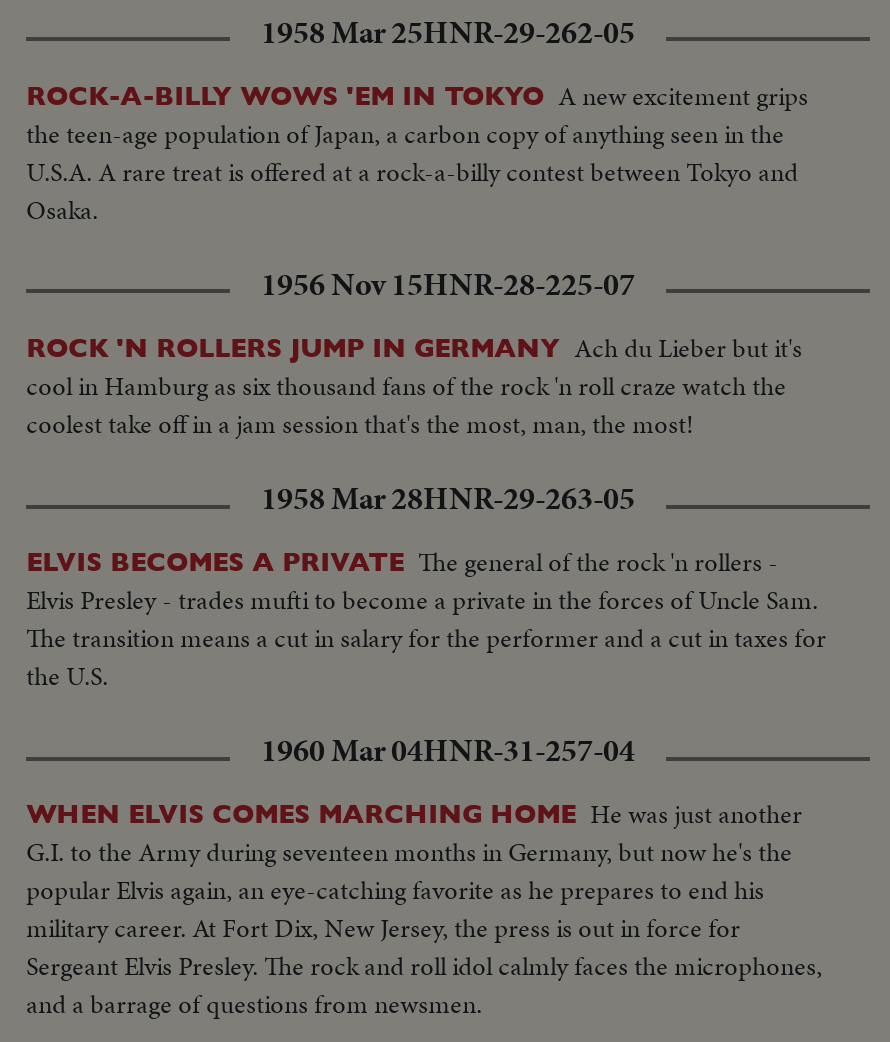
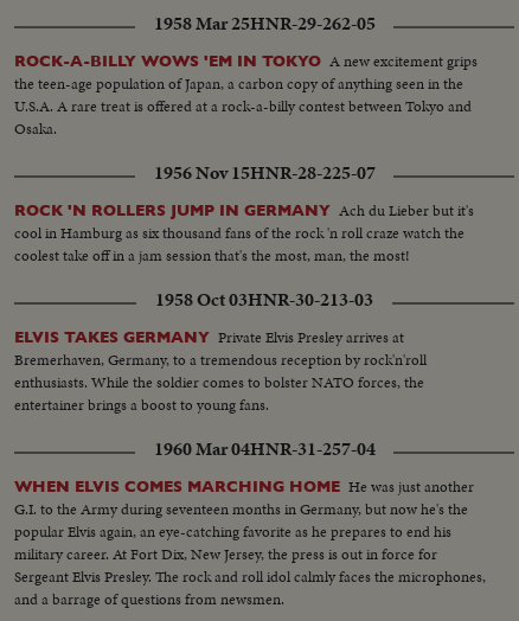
- 1958 Mar 28HNR-29-263-05
+ 1958 Oct 03HNR-30-213-03

- ELVIS BECOMES A PRIVATE The general of the rock 'n rollers -
- Elvis Presley - trades mufti to become a private in the forces of Uncle Sam.
- The transition means a cut in salary for the performer and a cut in taxes for
- the U.S.
+ ELVIS TAKES GERMANY Private Elvis Presley arrives at
+ Bremerhaven, Germany, to a tremendous reception by rock'n'roll
+ enthusiasts. While the soldier comes to bolster NATO forces, the
+ entertainer brings a boost to young fans.
